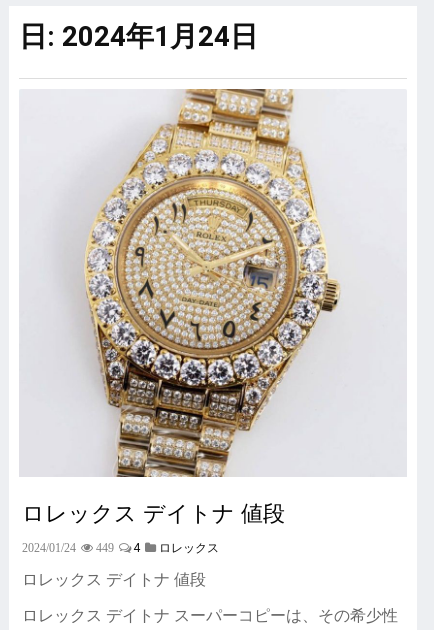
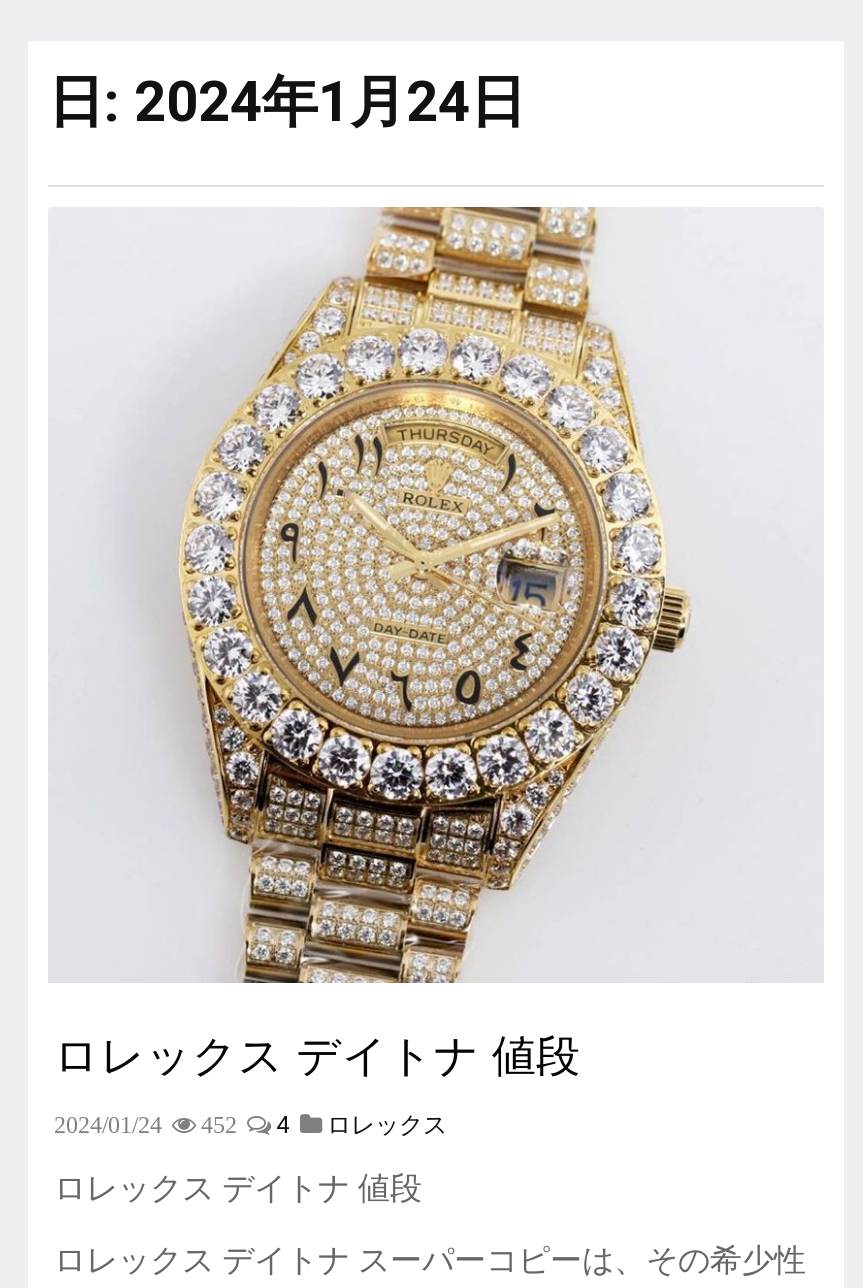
- 2024/01/24 449 4 ロレックス
+ 2024/01/24 452 4 ロレックス
